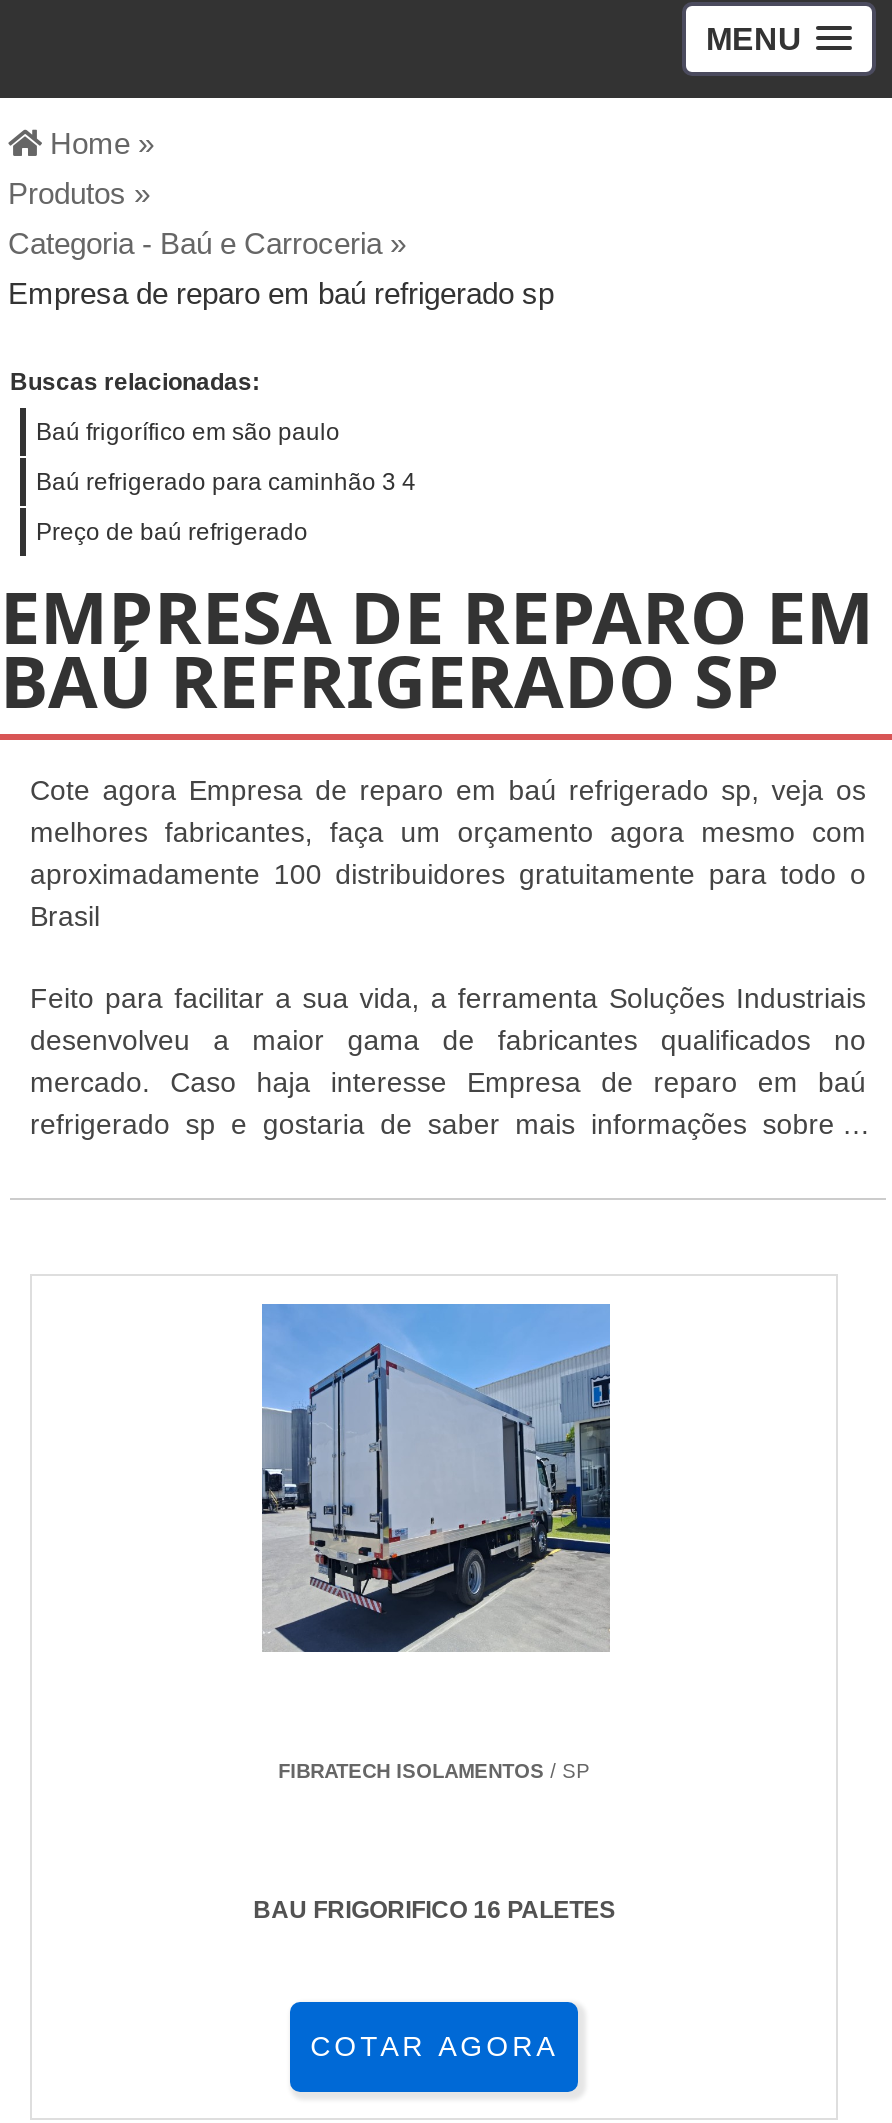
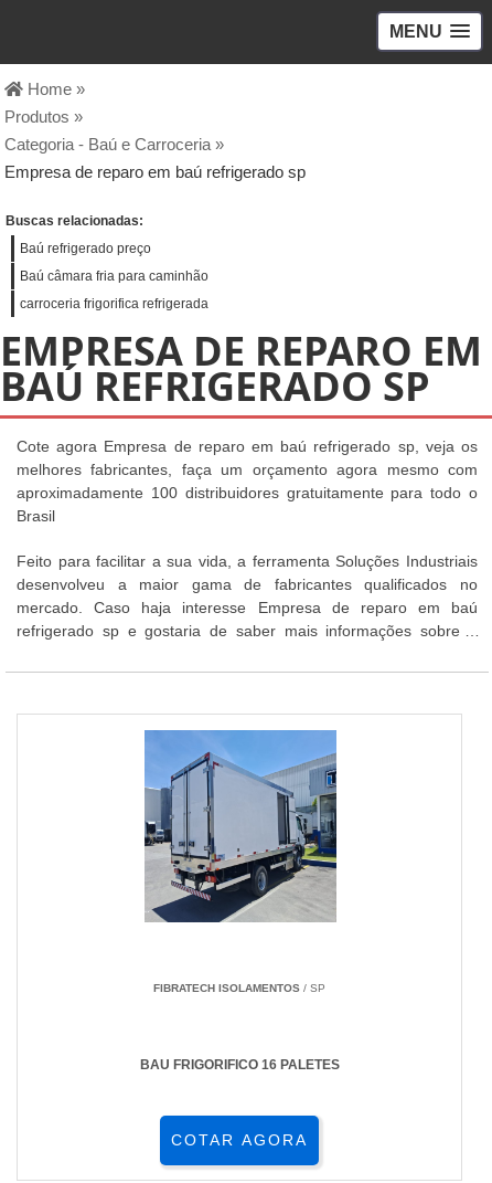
- Baú frigorífico em são paulo
+ Baú refrigerado preço

- Baú refrigerado para caminhão 3 4
+ Baú câmara fria para caminhão

- Preço de baú refrigerado
+ carroceria frigorifica refrigerada
